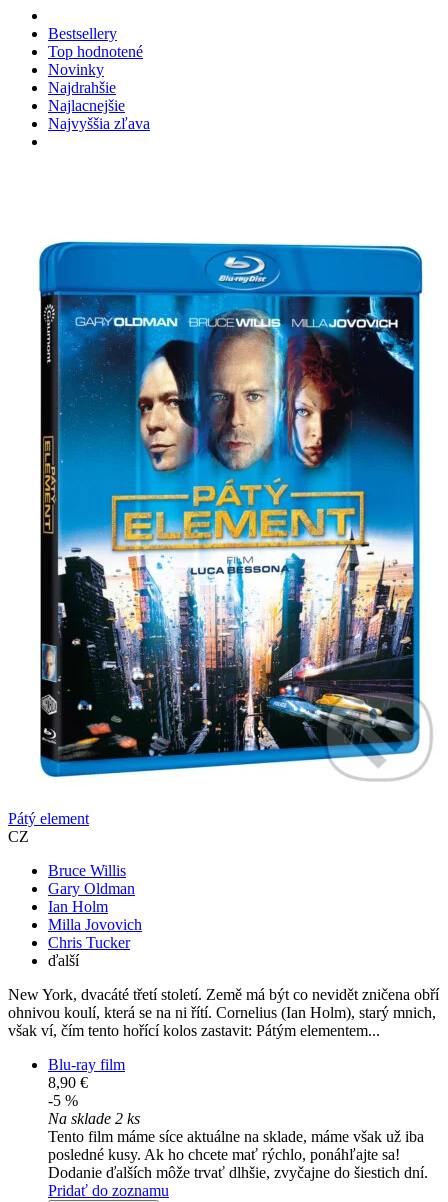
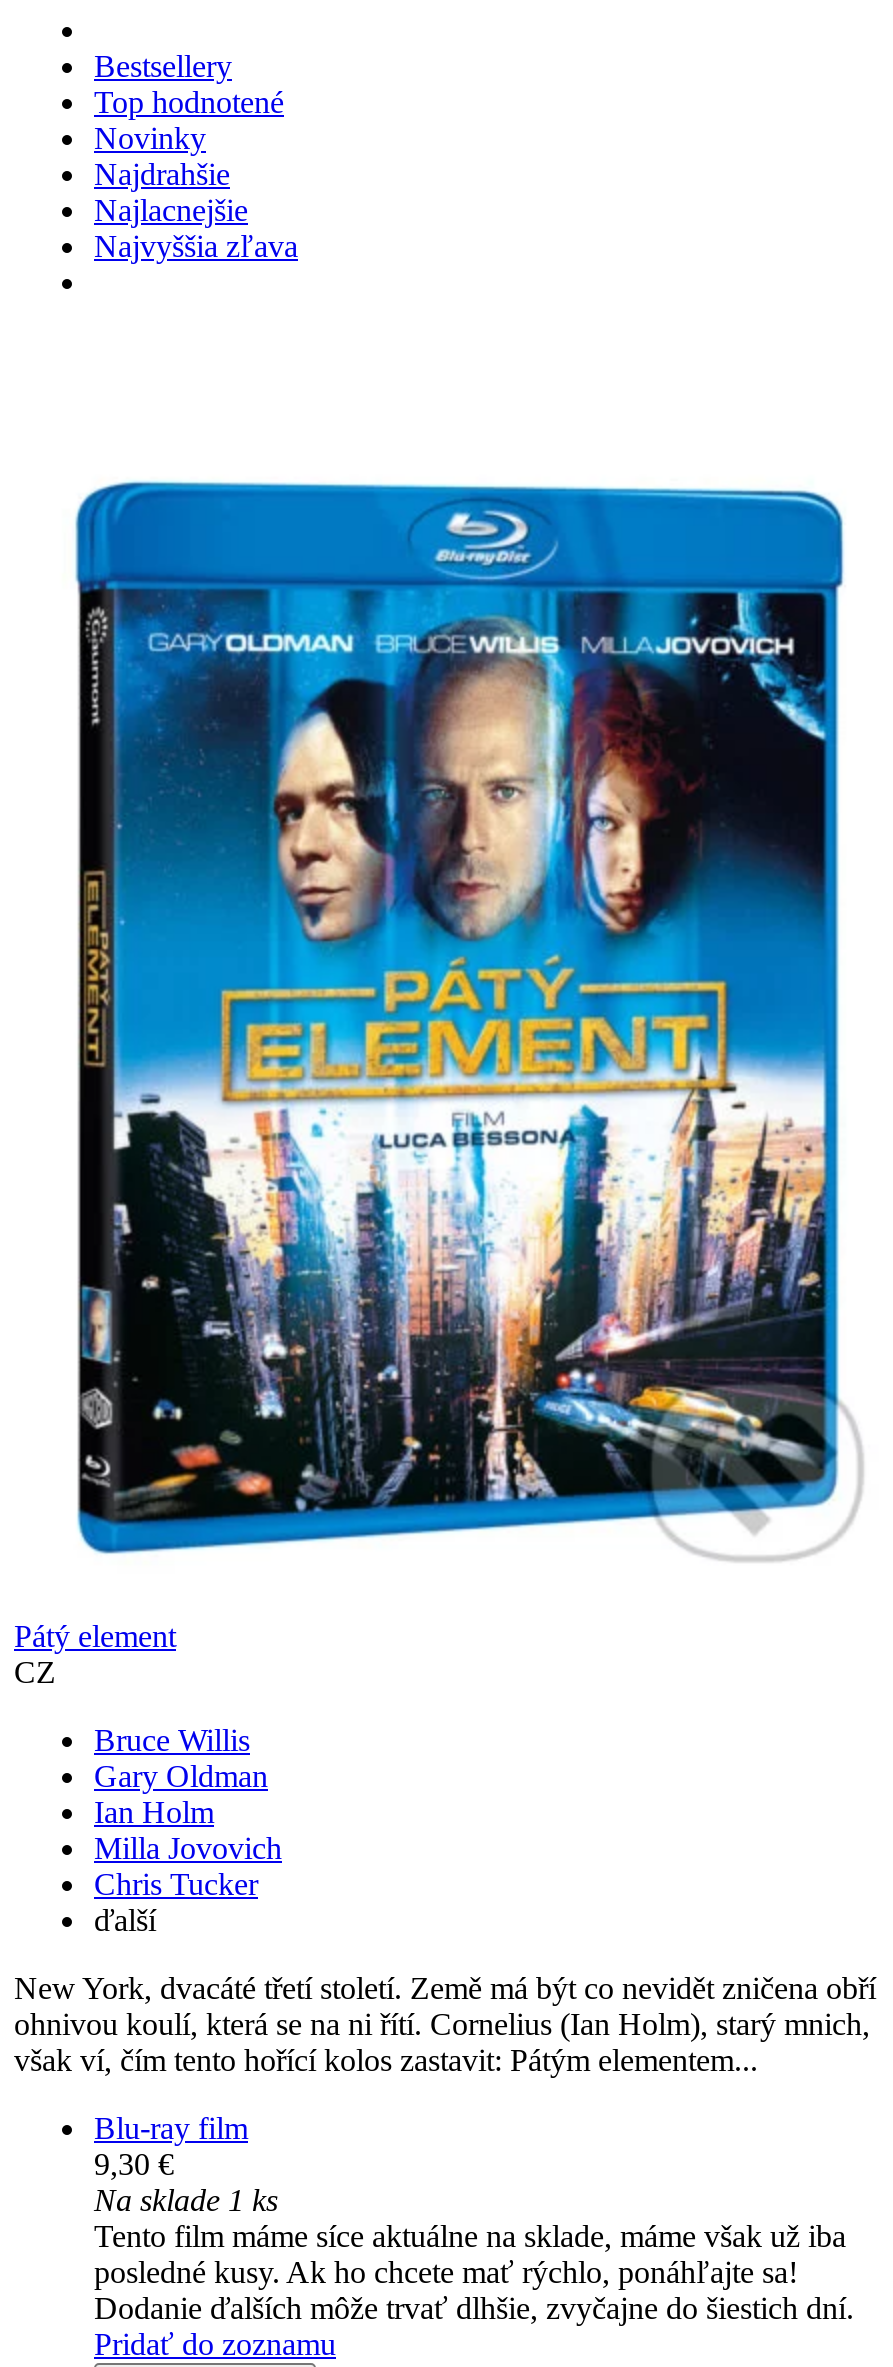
- 8,90 €
- -5 %
- Na sklade 2 ks
+ 9,30 €
+ Na sklade 1 ks
